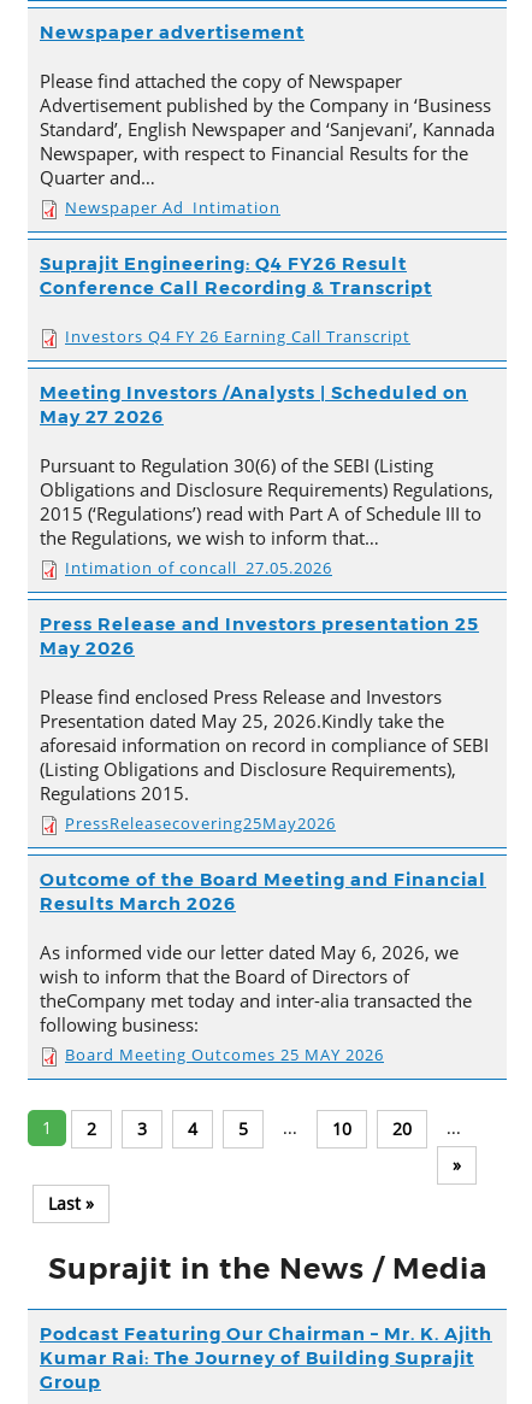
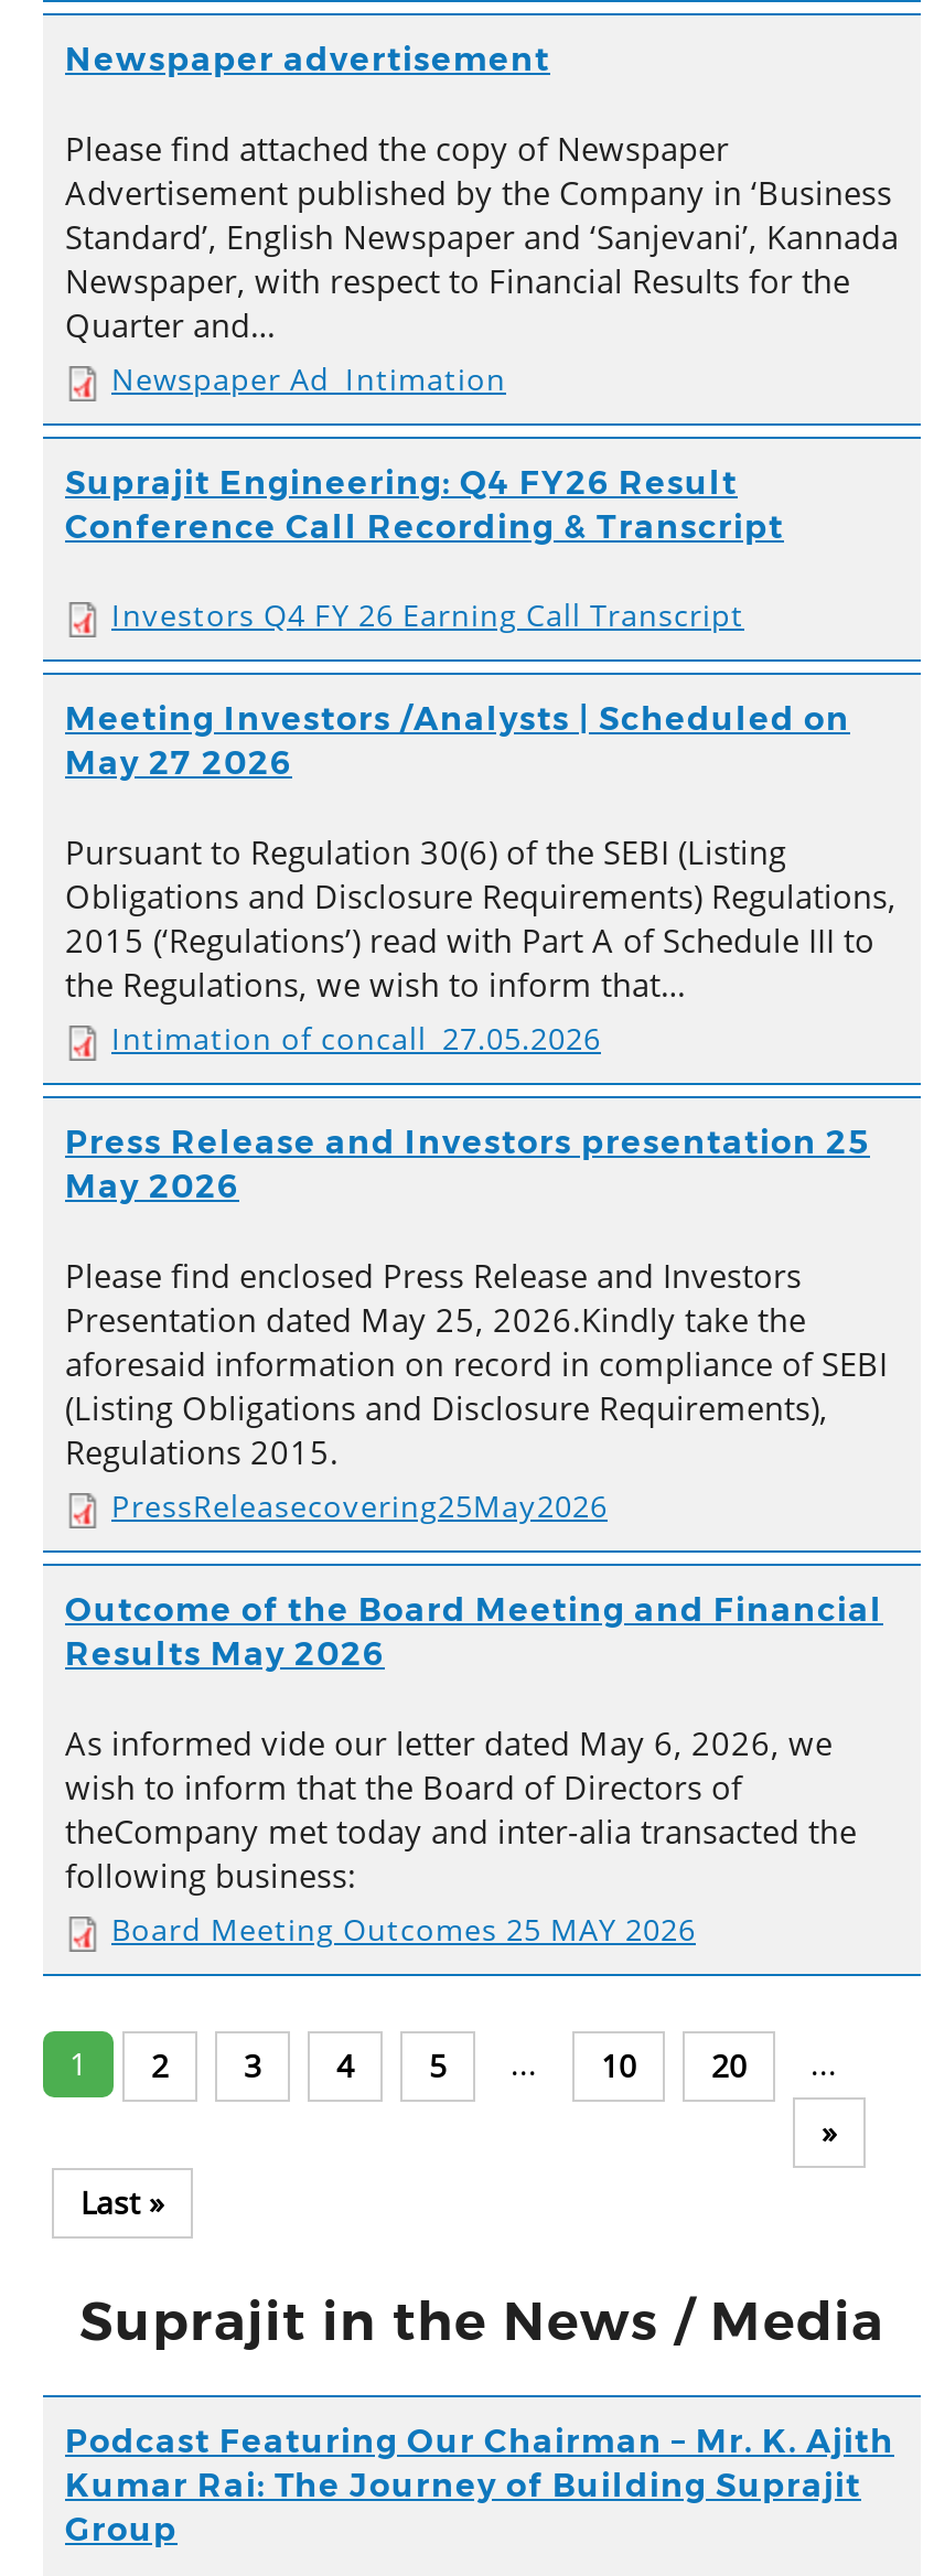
- Results March 2026
+ Results May 2026
